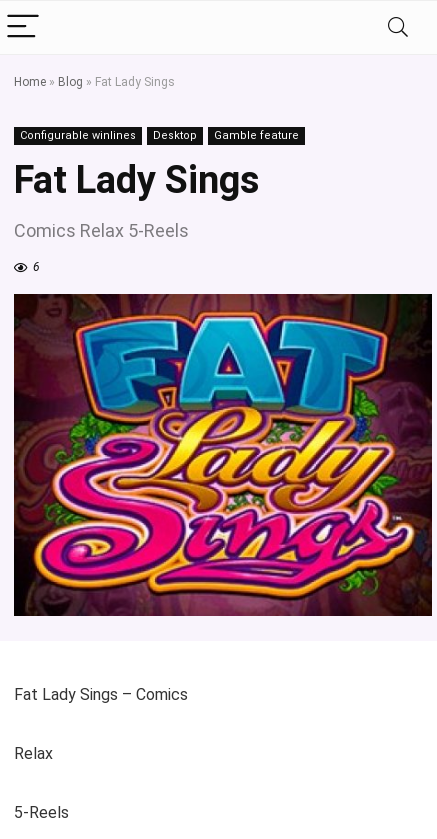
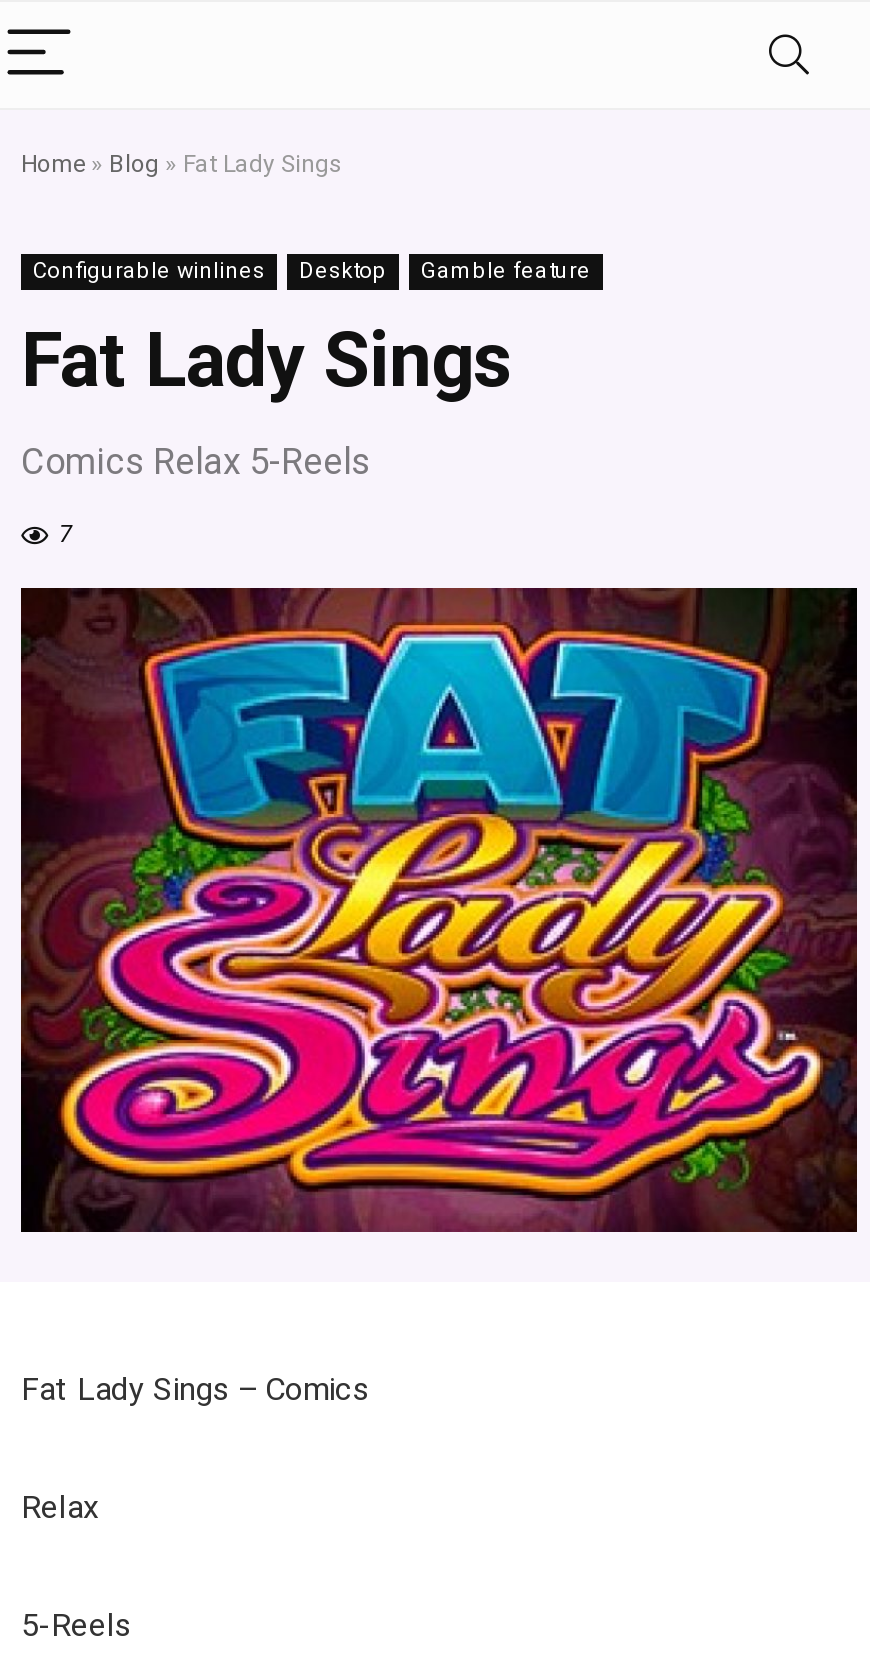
- 6
+ 7
